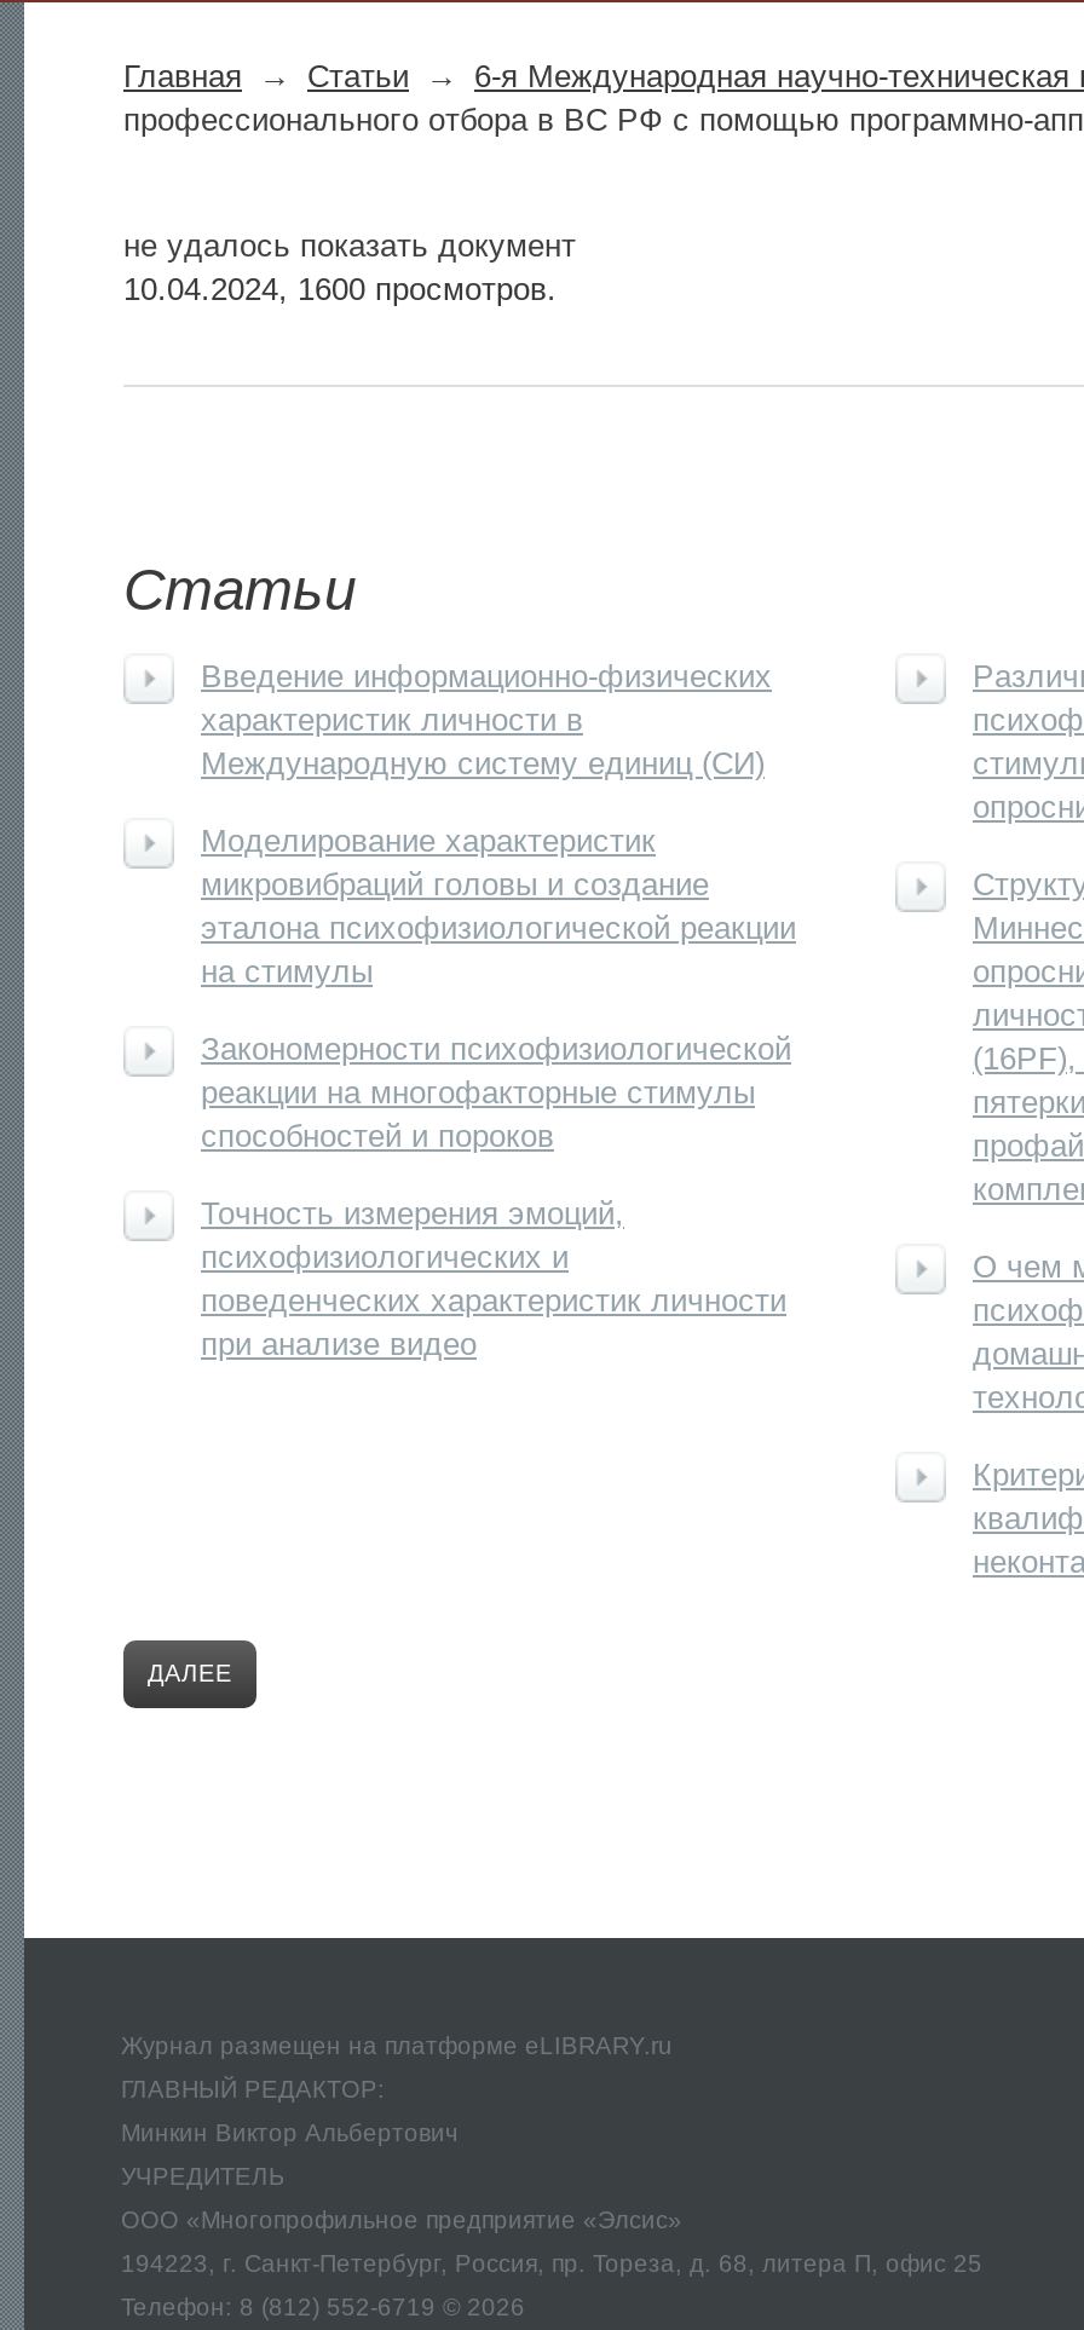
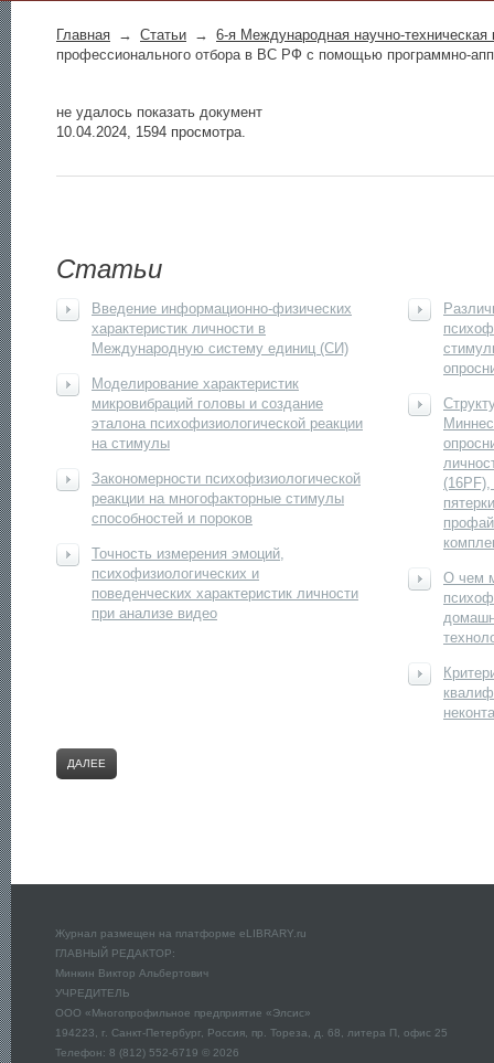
- 10.04.2024, 1600 просмотров.
+ 10.04.2024, 1594 просмотра.
